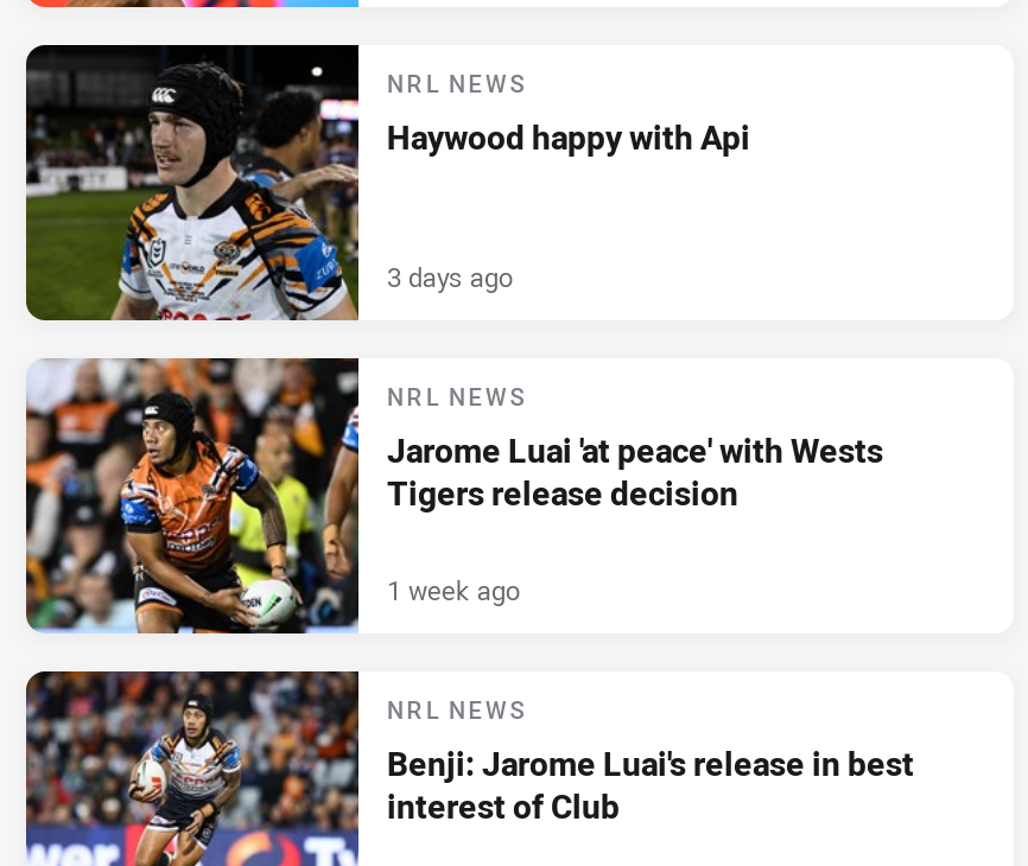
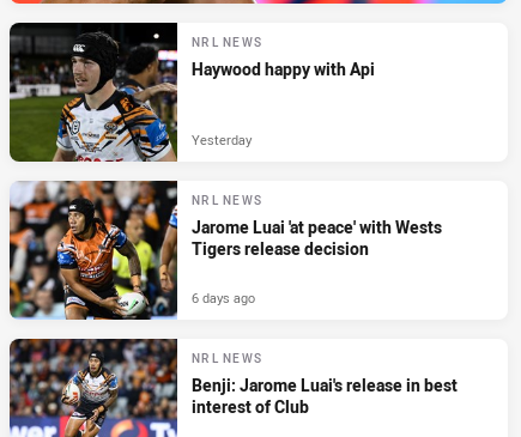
- 3 days ago
+ Yesterday

- 1 week ago
+ 6 days ago
